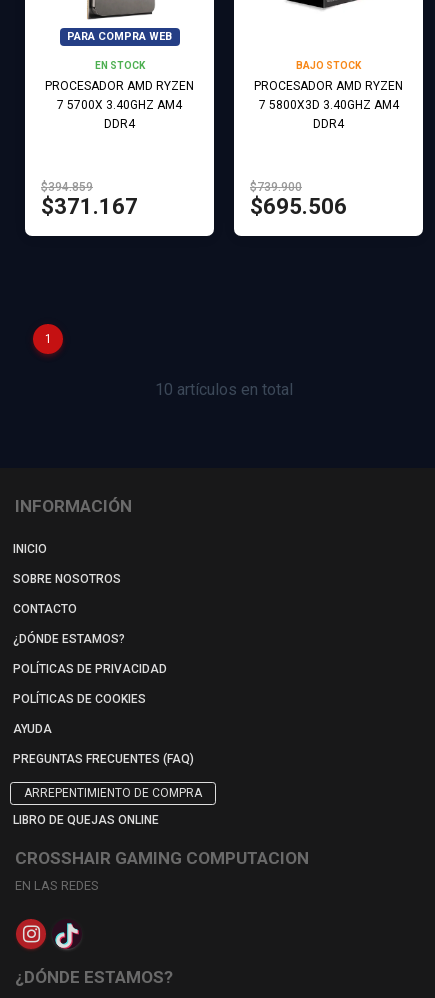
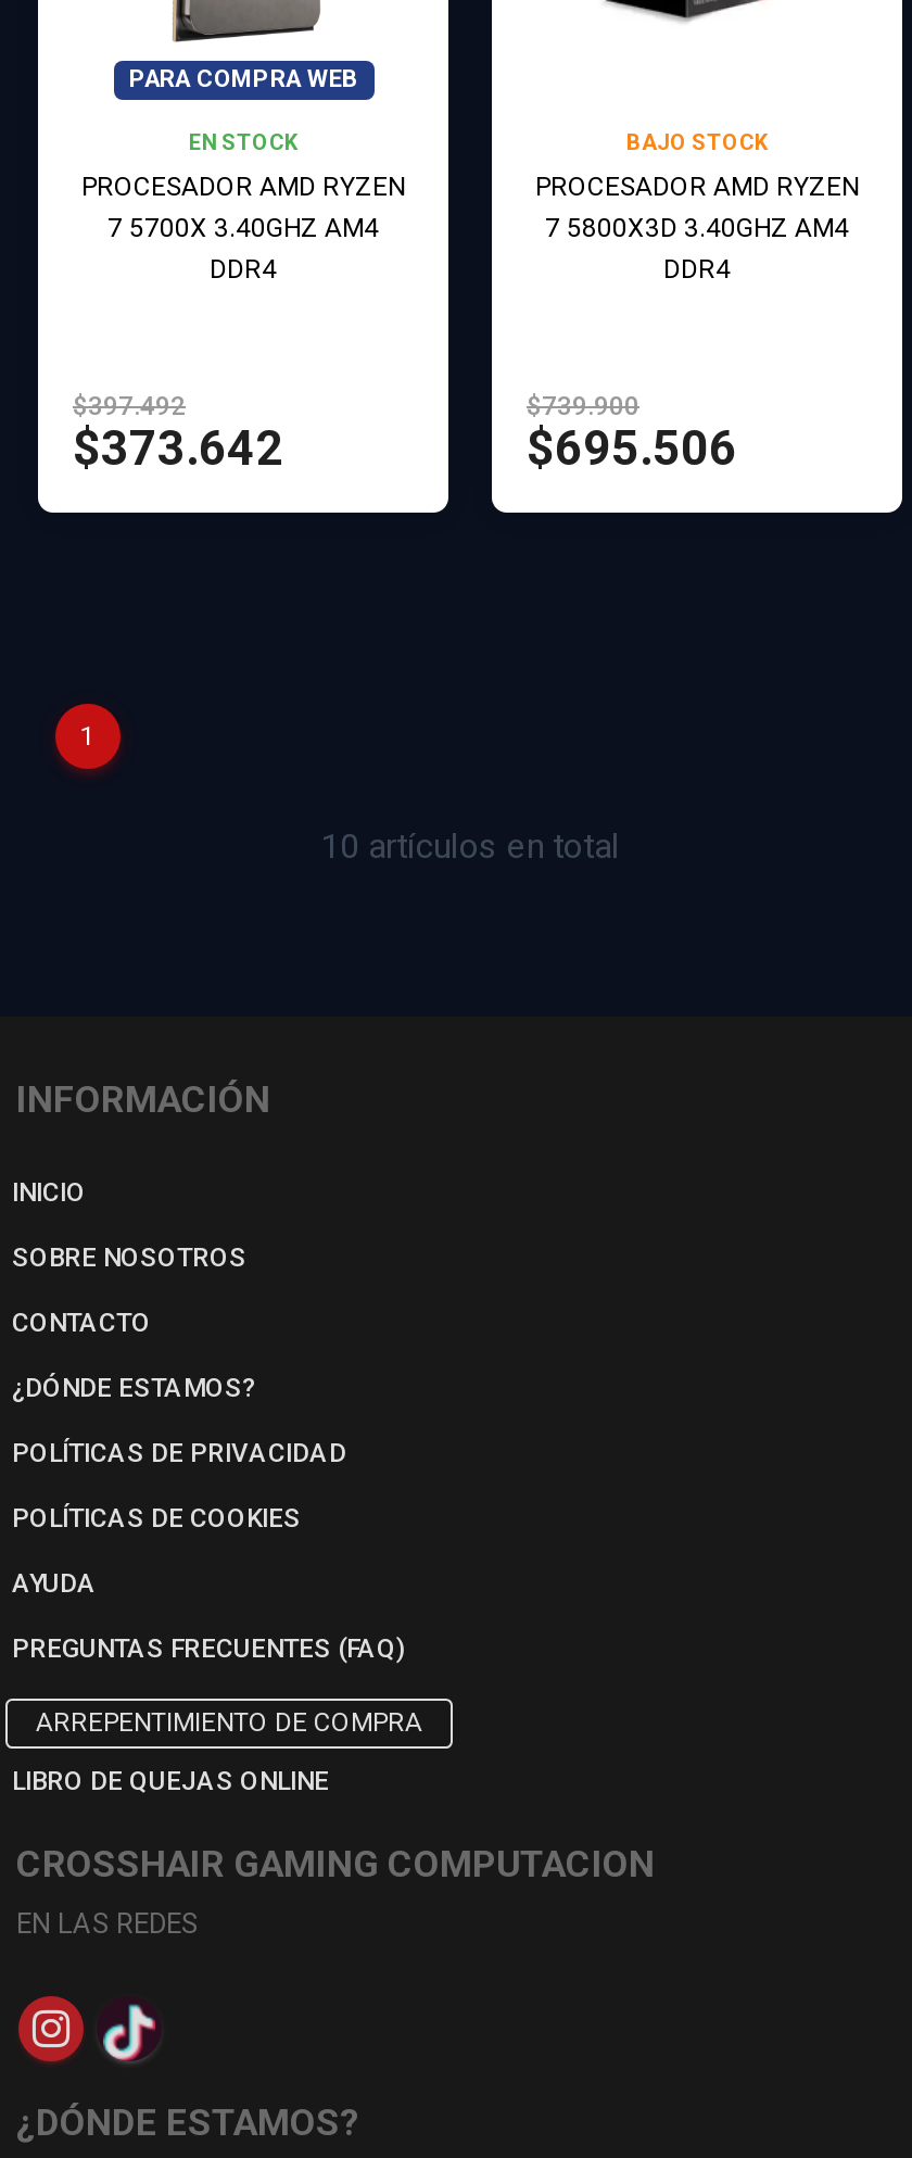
- $394.859
+ $397.492

- $371.167
+ $373.642
